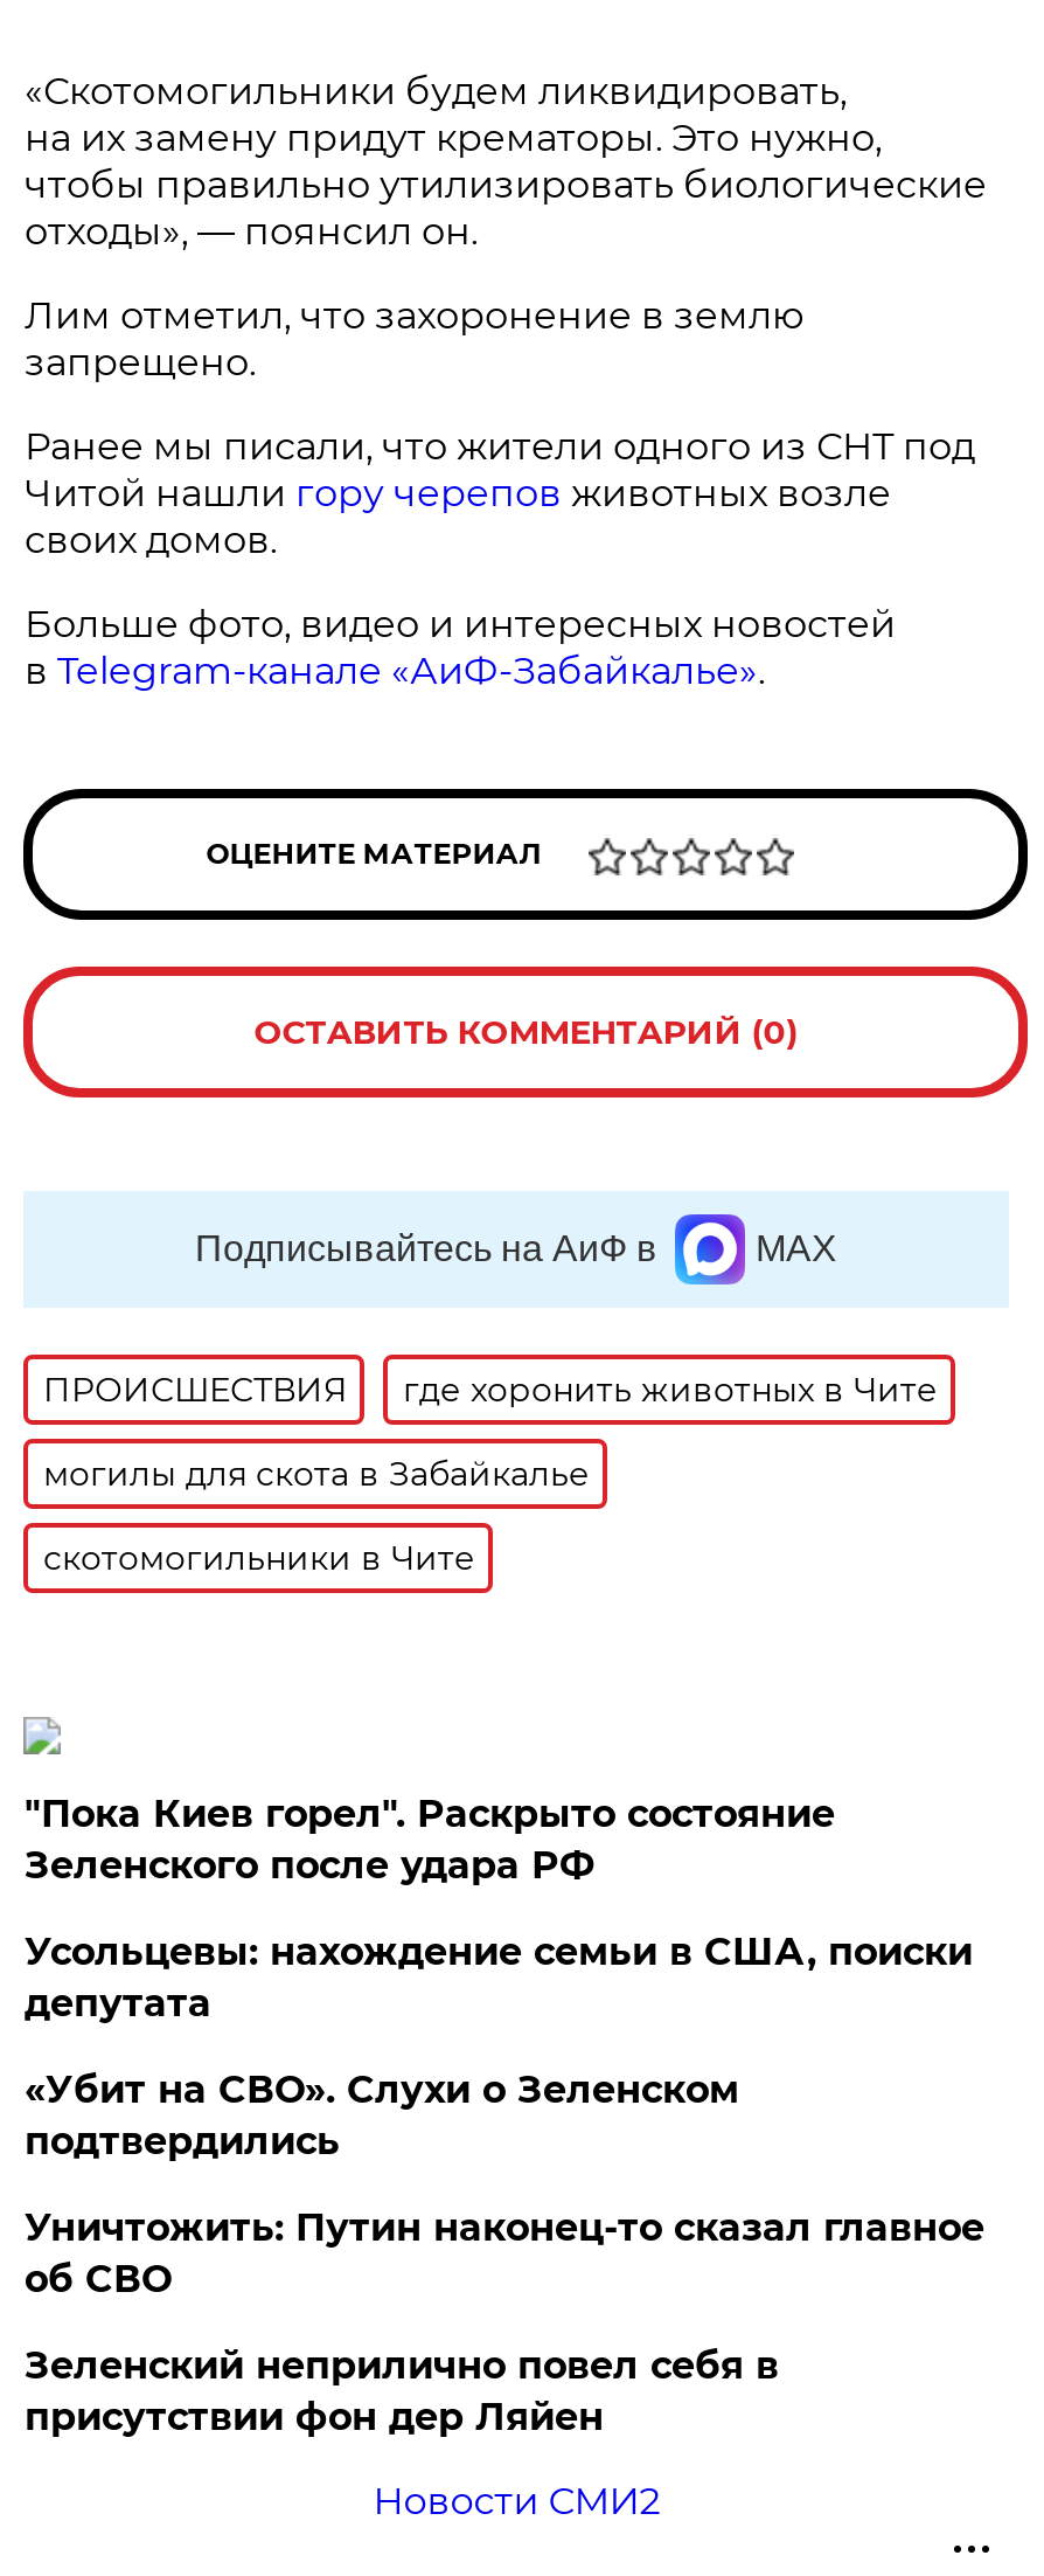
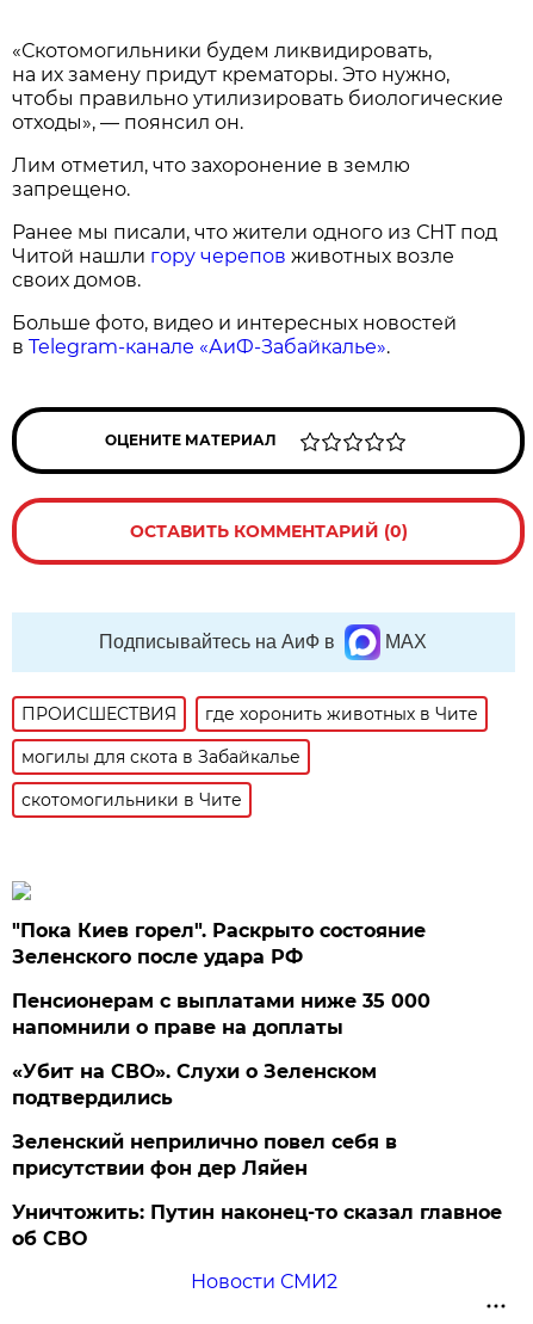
- Усольцевы: нахождение семьи в США, поиски
- депутата
+ Пенсионерам с выплатами ниже 35 000
+ напомнили о праве на доплаты

moved down: Уничтожить: Путин наконец-то сказал главное | об СВО

moved up: Зеленский неприлично повел cебя в | присутствии фон дер Ляйен
